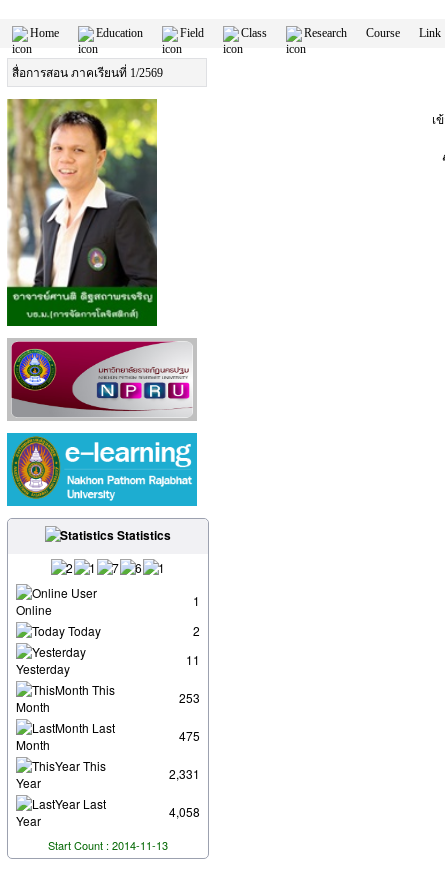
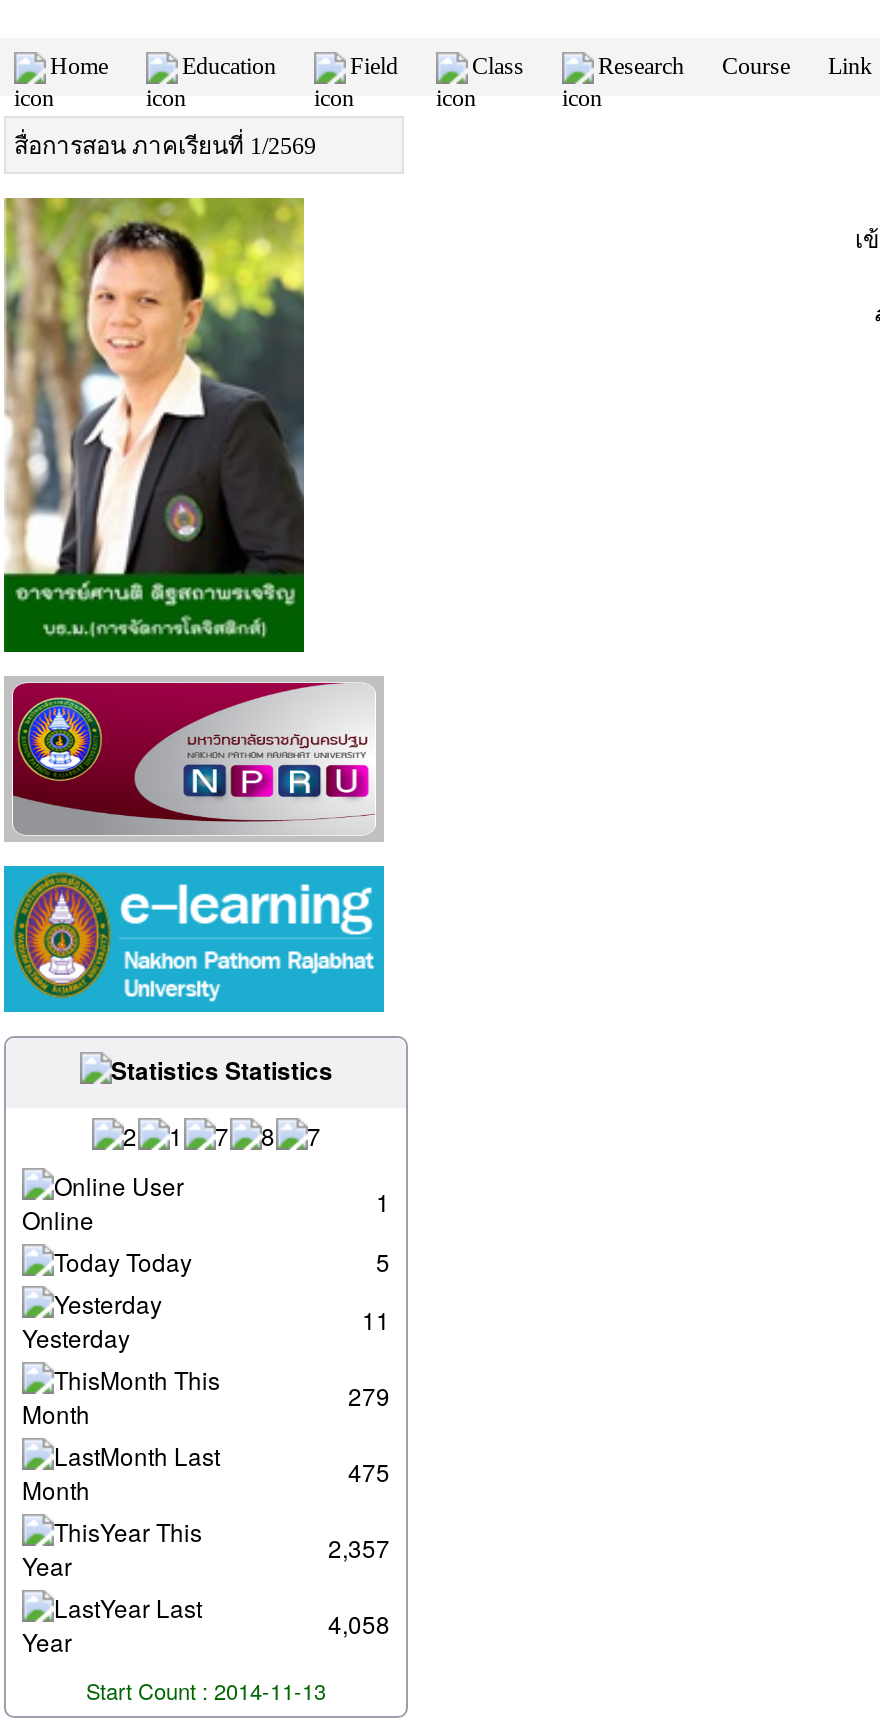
- 2
+ 5

- 253
+ 279

- 2,331
+ 2,357
